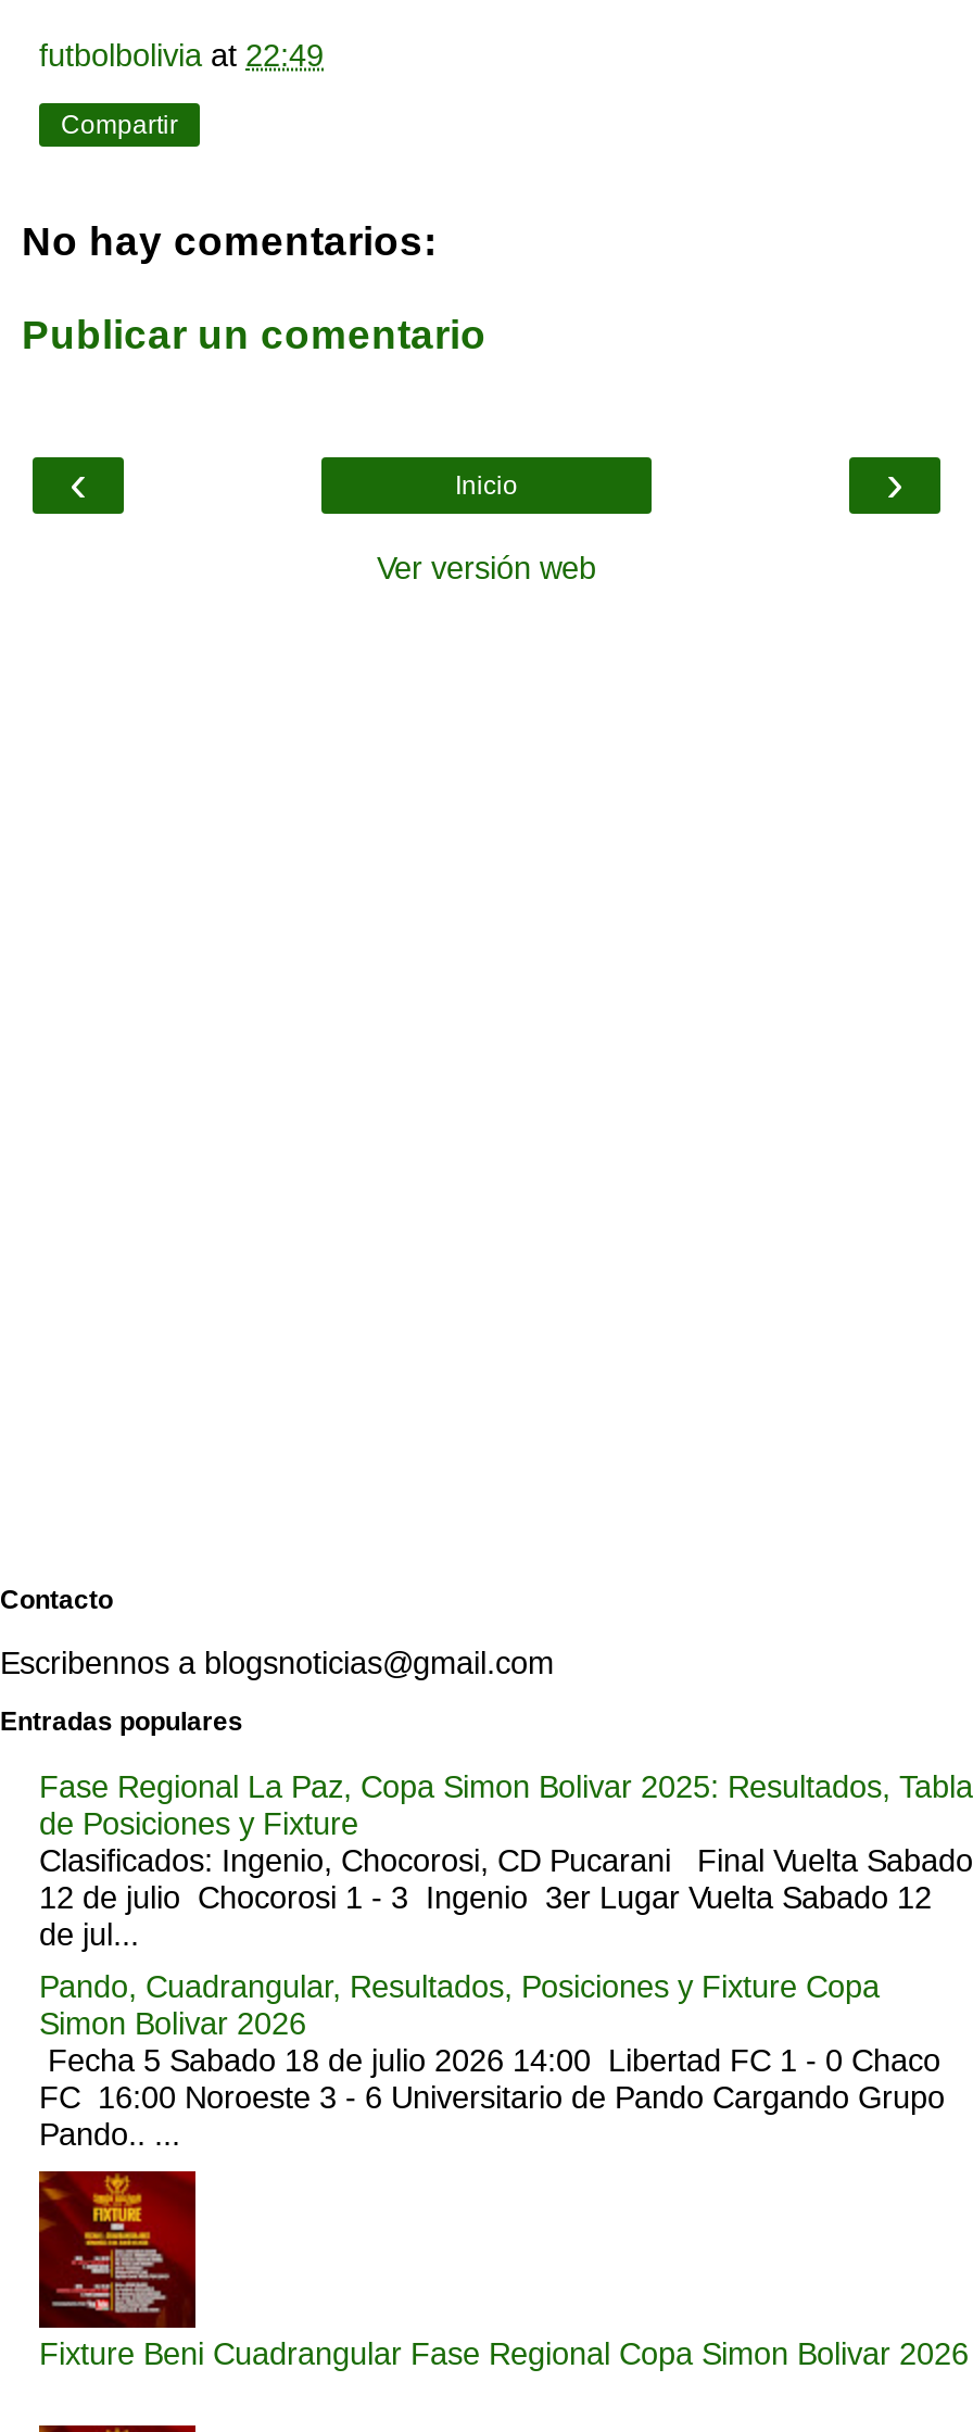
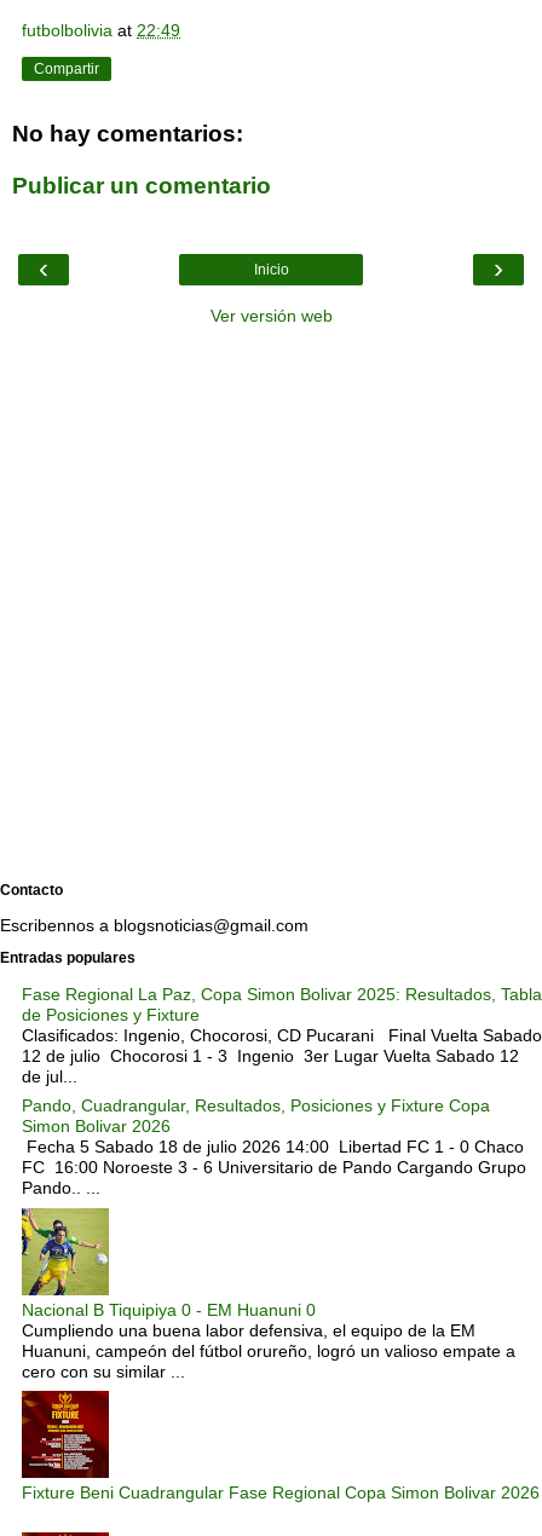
+ [image]
+ Nacional B Tiquipiya 0 - EM Huanuni 0
+ Cumpliendo una buena labor defensiva, el equipo de la EM
+ Huanuni, campeón del fútbol orureño, logró un valioso empate a
+ cero con su similar ...
